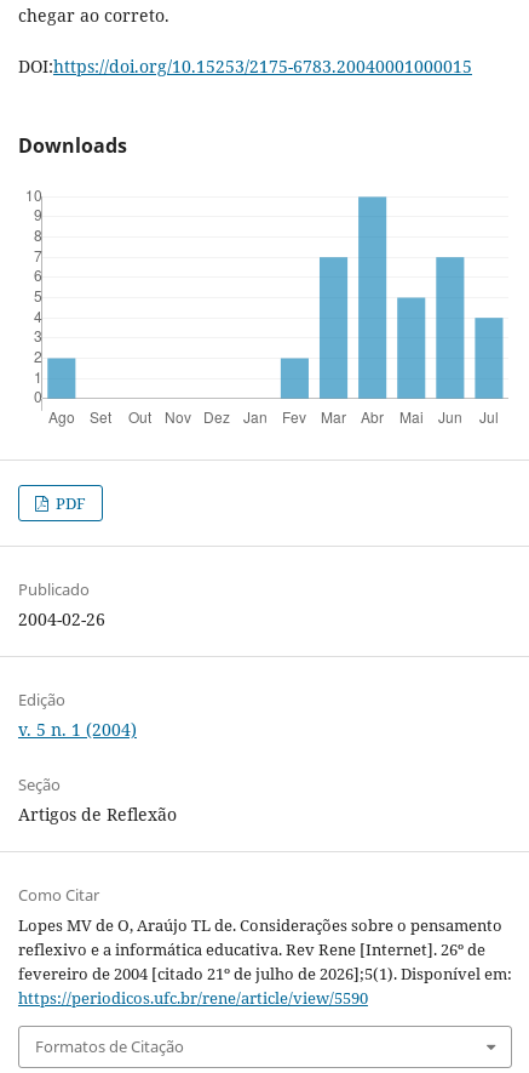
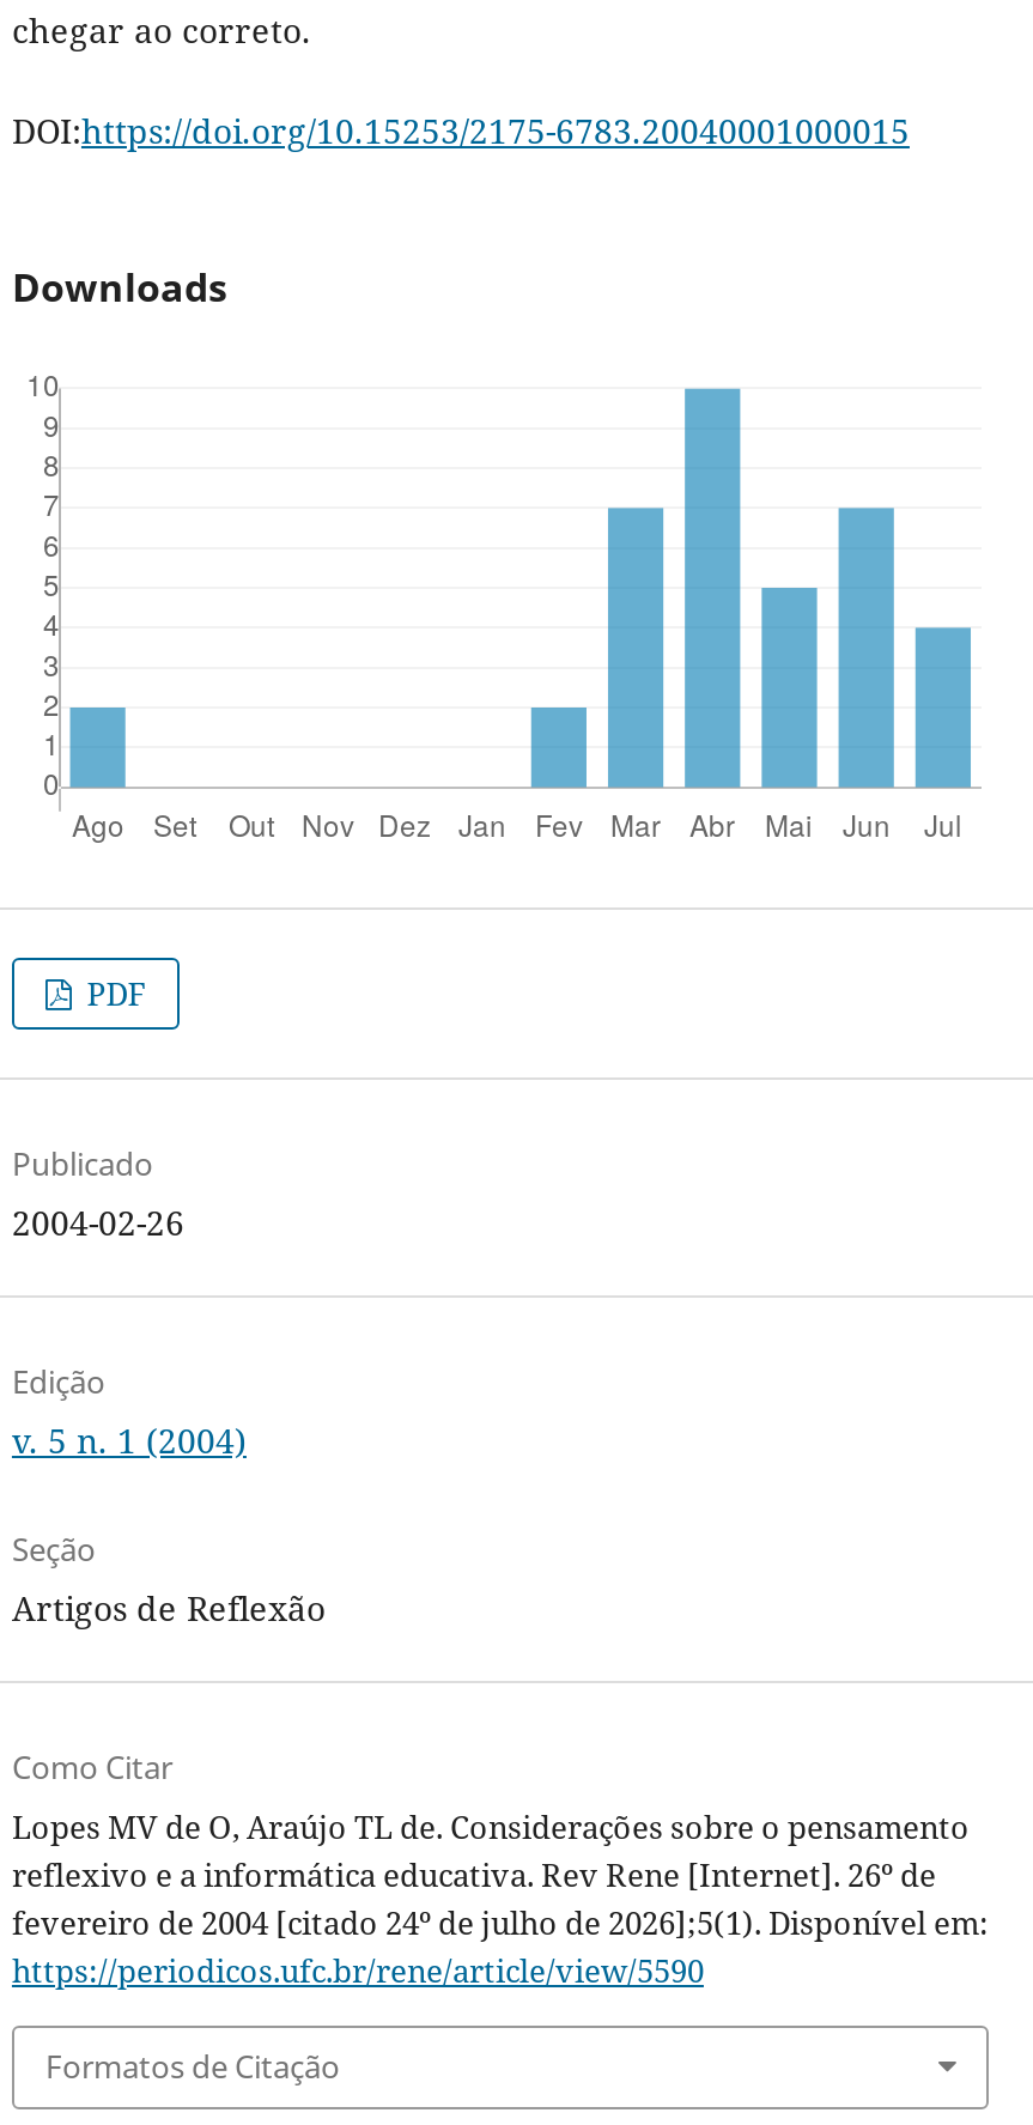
- fevereiro de 2004 [citado 21º de julho de 2026];5(1). Disponível em:
+ fevereiro de 2004 [citado 24º de julho de 2026];5(1). Disponível em:
